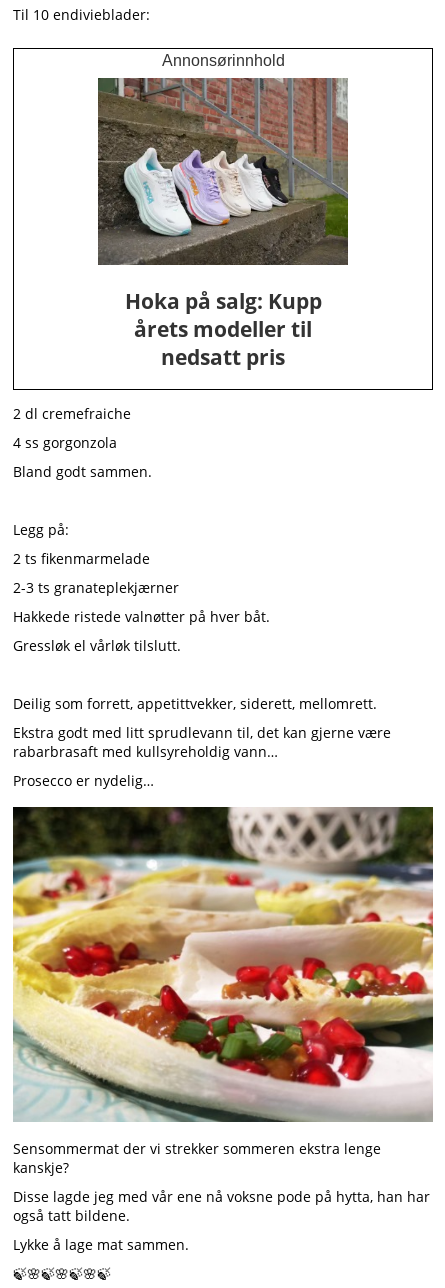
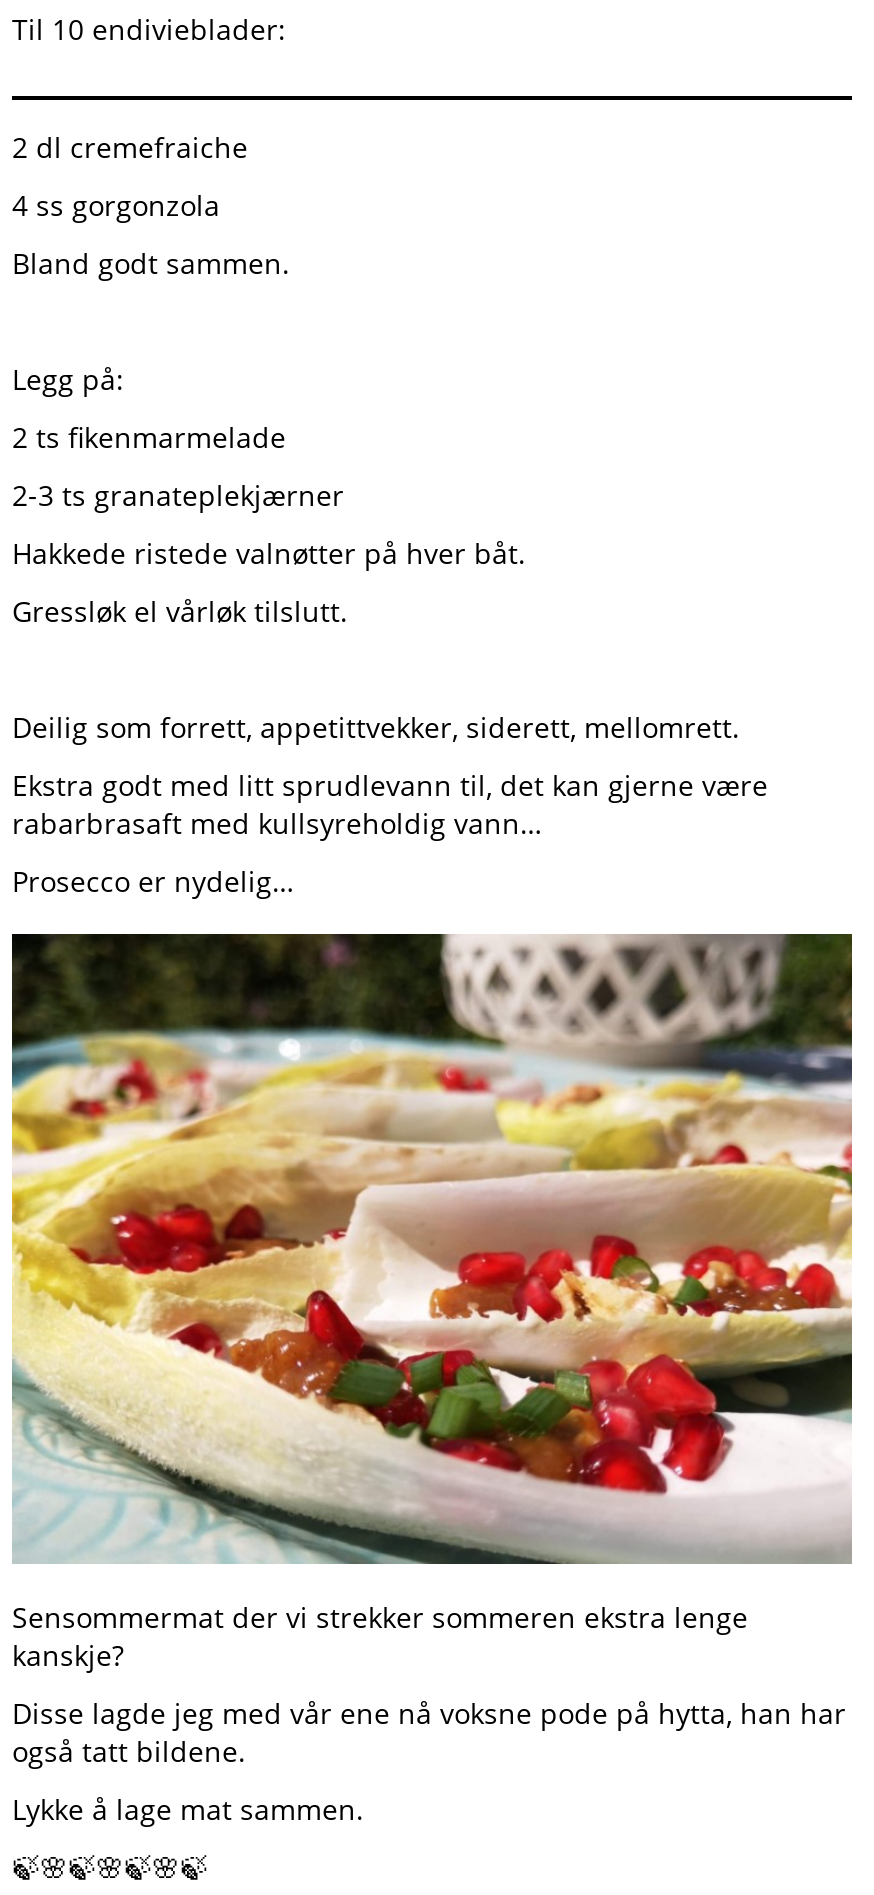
- [image]
- Annonsørinnhold

- Hoka på salg: Kupp
- årets modeller til
- nedsatt pris
